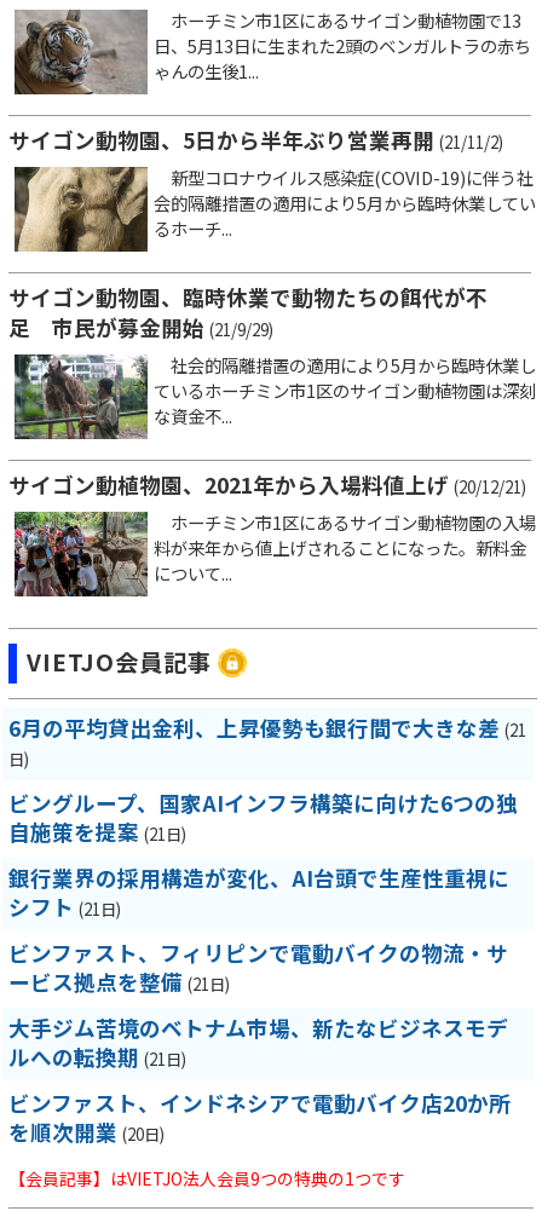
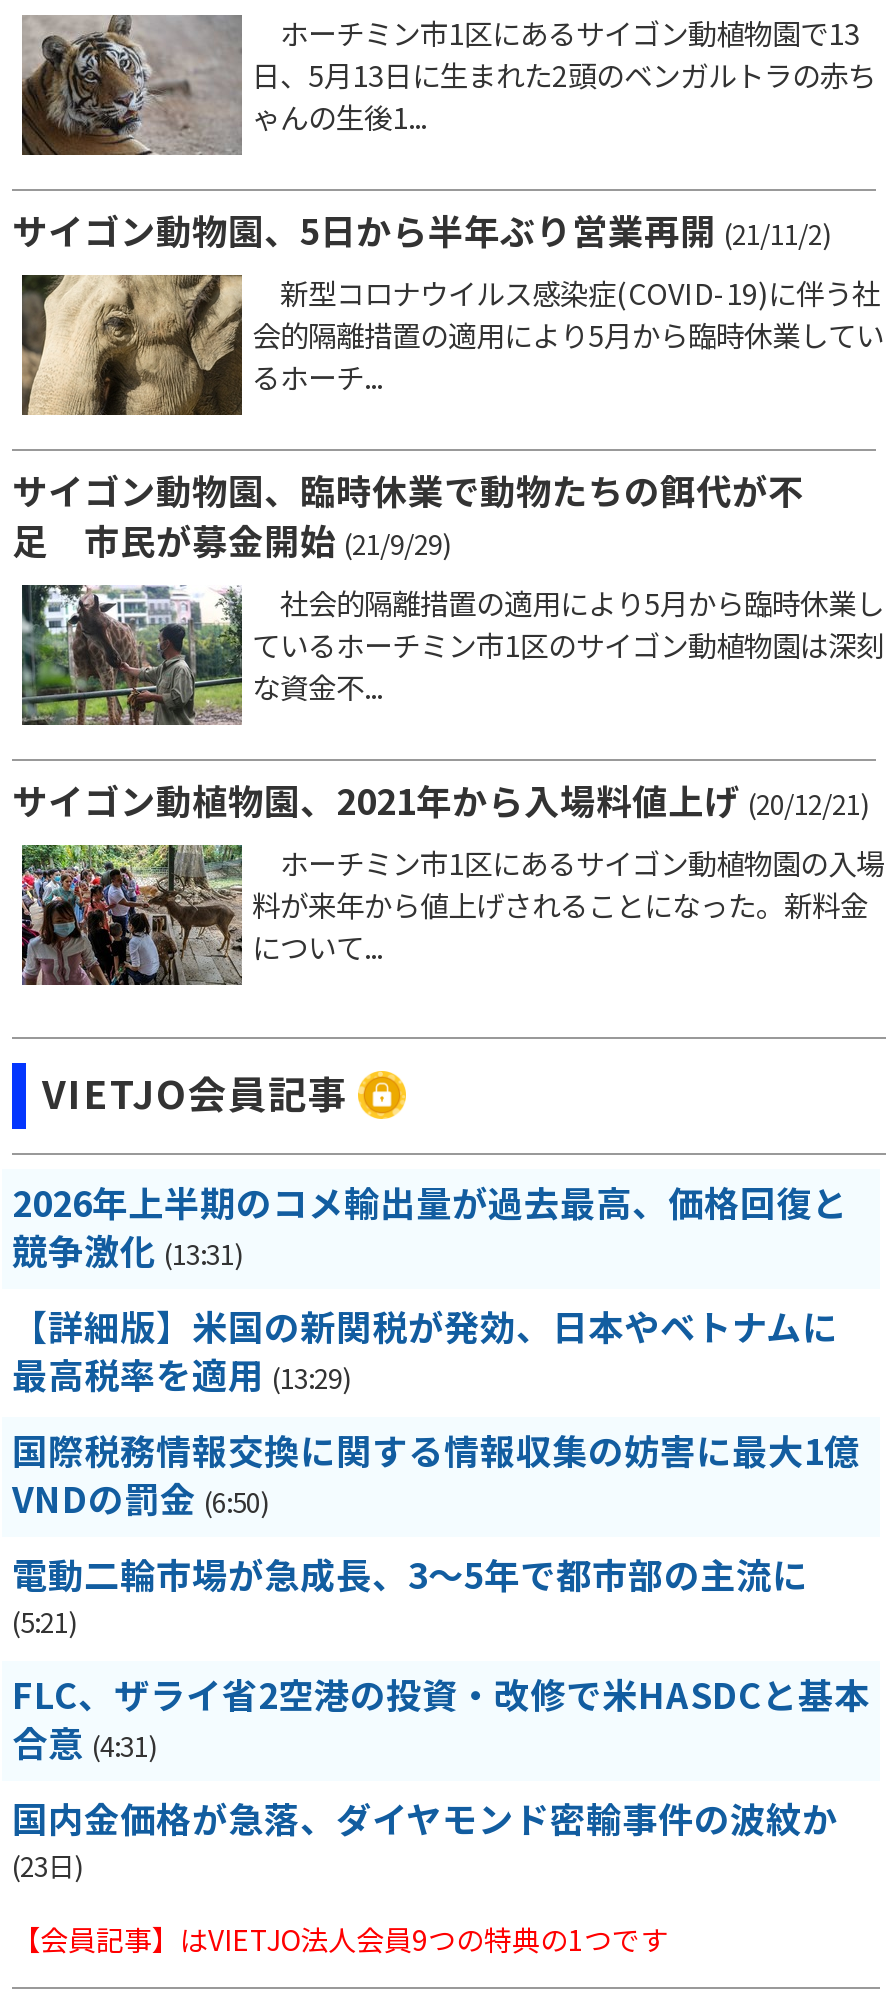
- 6月の平均貸出金利、上昇優勢も銀行間で大きな差 (21
- 日)
+ 2026年上半期のコメ輸出量が過去最高、価格回復と
+ 競争激化 (13:31)

- ビングループ、国家AIインフラ構築に向けた6つの独
- 自施策を提案 (21日)
+ 【詳細版】米国の新関税が発効、日本やベトナムに
+ 最高税率を適用 (13:29)

- 銀行業界の採用構造が変化、AI台頭で生産性重視に
- シフト (21日)
+ 国際税務情報交換に関する情報収集の妨害に最大1億
+ VNDの罰金 (6:50)

- ビンファスト、フィリピンで電動バイクの物流・サ
- ービス拠点を整備 (21日)
+ 電動二輪市場が急成長、3～5年で都市部の主流に
+ (5:21)

- 大手ジム苦境のベトナム市場、新たなビジネスモデ
- ルへの転換期 (21日)
+ FLC、ザライ省2空港の投資・改修で米HASDCと基本
+ 合意 (4:31)

- ビンファスト、インドネシアで電動バイク店20か所
- を順次開業 (20日)
+ 国内金価格が急落、ダイヤモンド密輸事件の波紋か
+ (23日)
